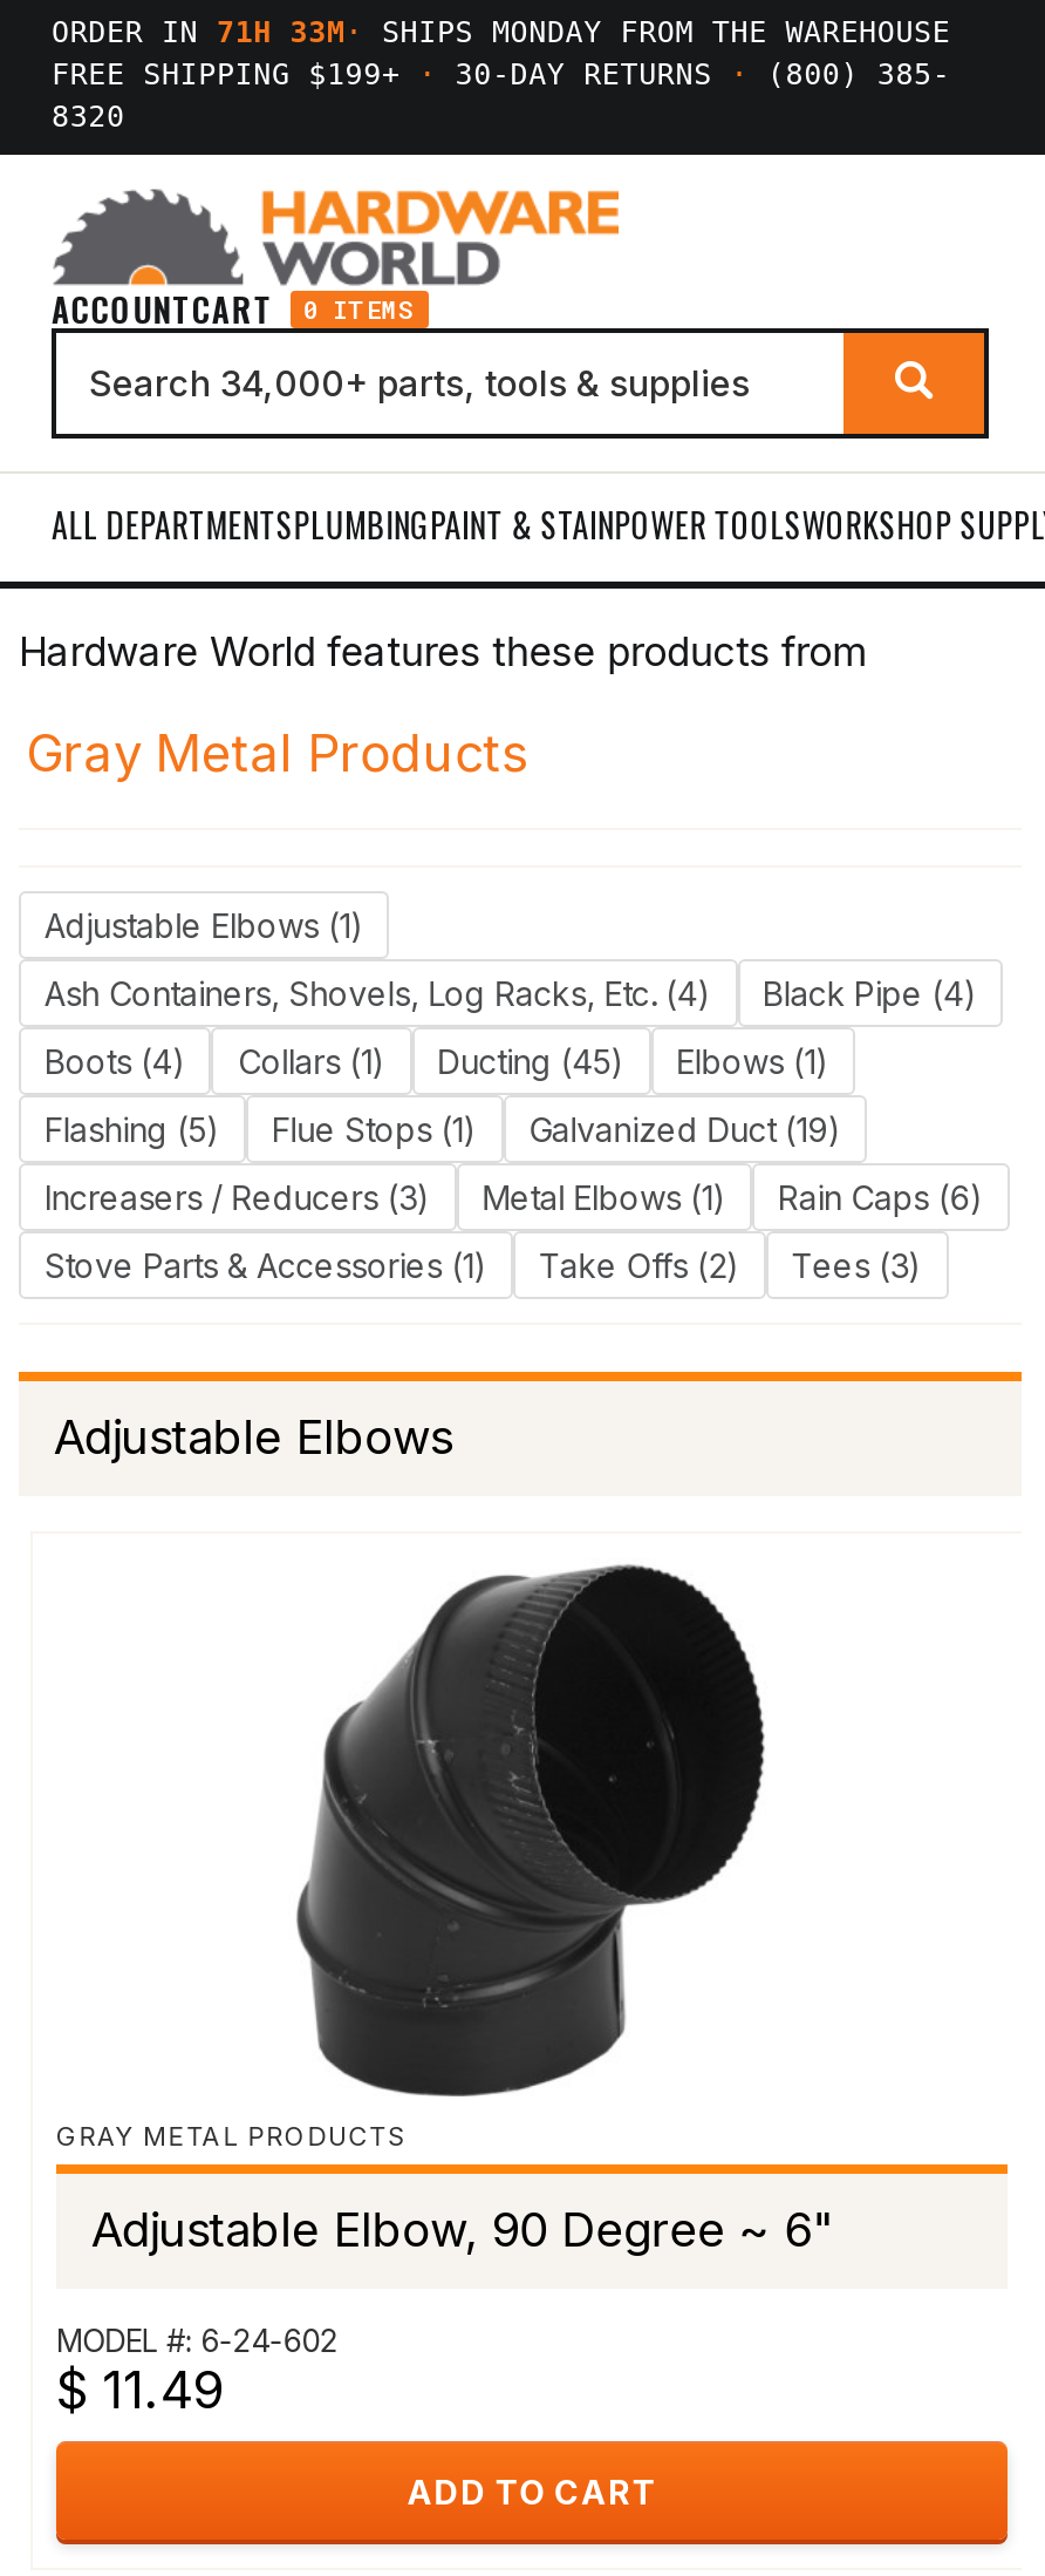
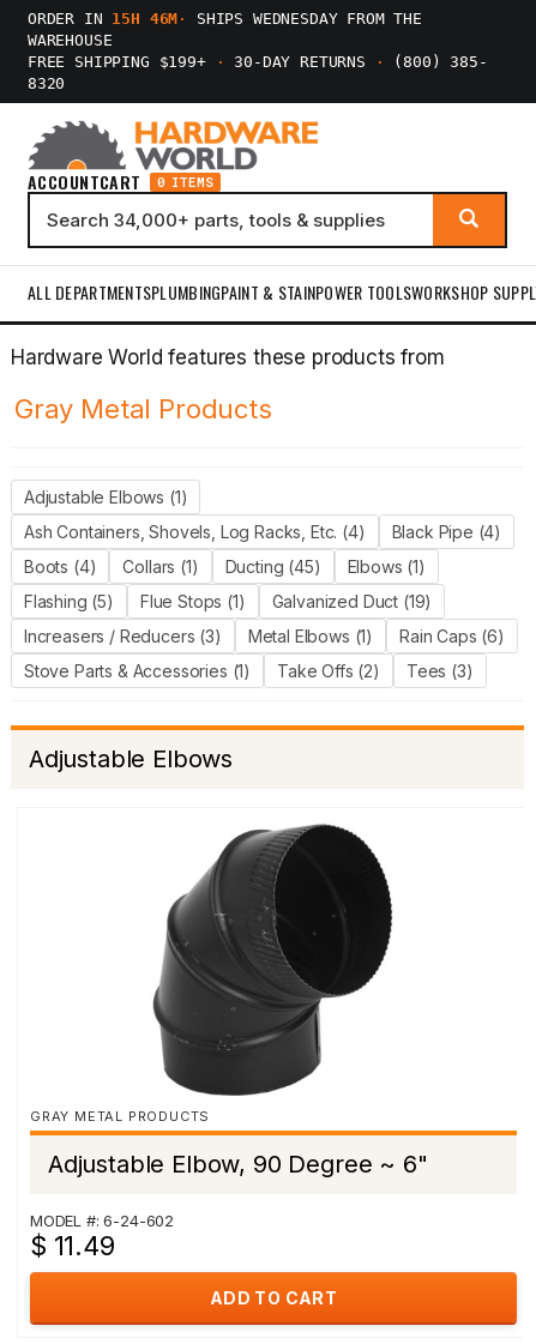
- ORDER IN 71H 33M · SHIPS MONDAY FROM THE WAREHOUSE
+ ORDER IN 15H 46M · SHIPS WEDNESDAY FROM THE
+ WAREHOUSE
